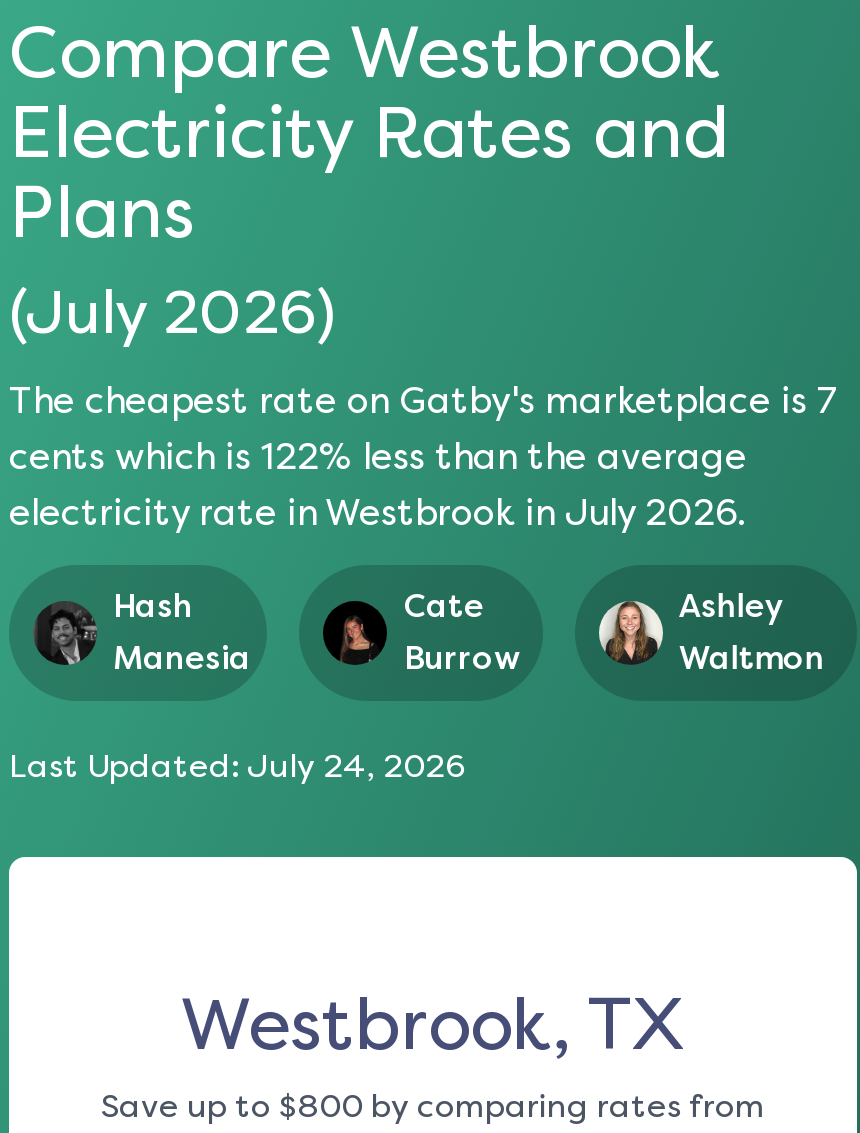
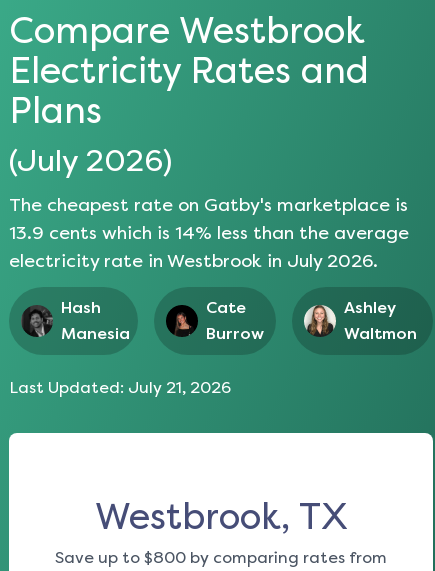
- The cheapest rate on Gatby's marketplace is 7
- cents which is 122% less than the average
+ The cheapest rate on Gatby's marketplace is
+ 13.9 cents which is 14% less than the average

- Last Updated: July 24, 2026
+ Last Updated: July 21, 2026
